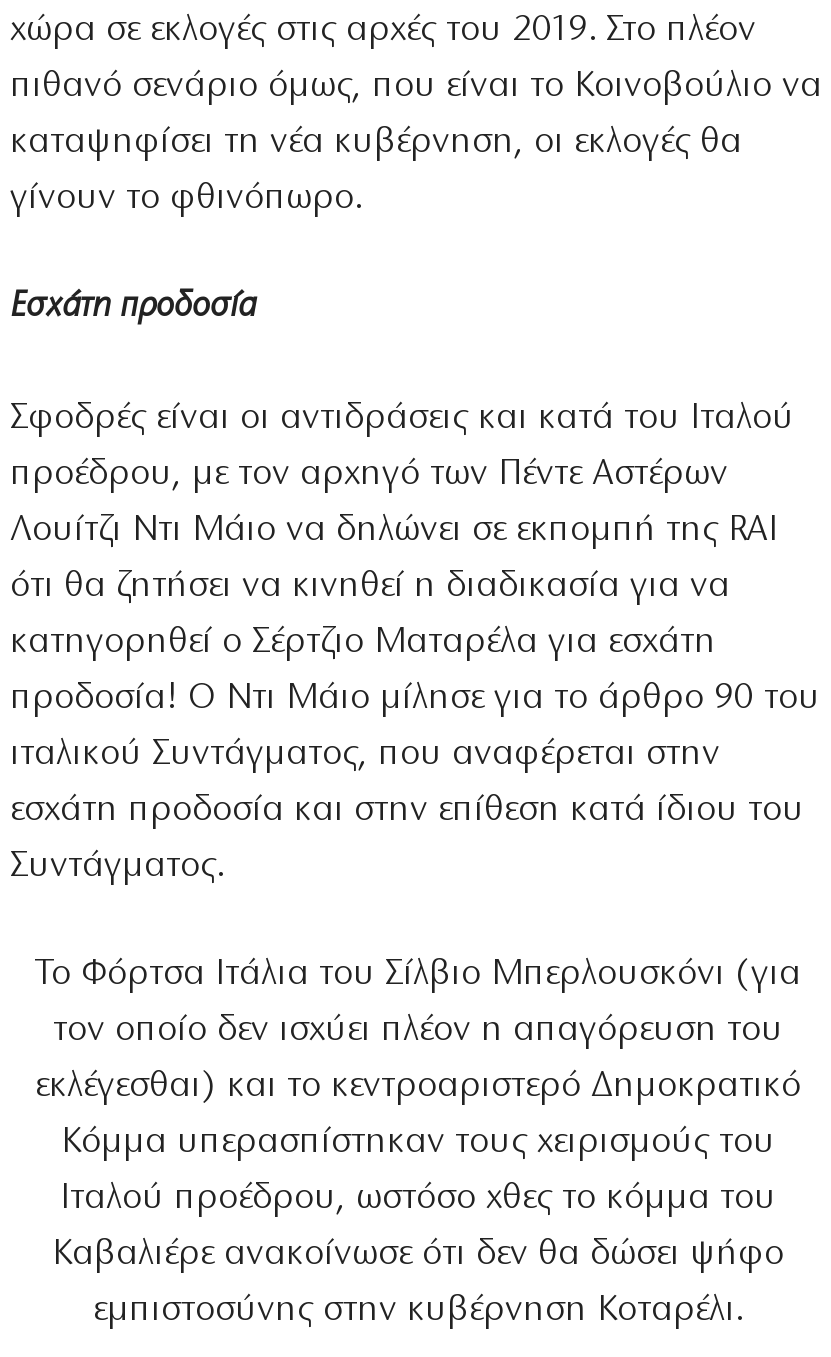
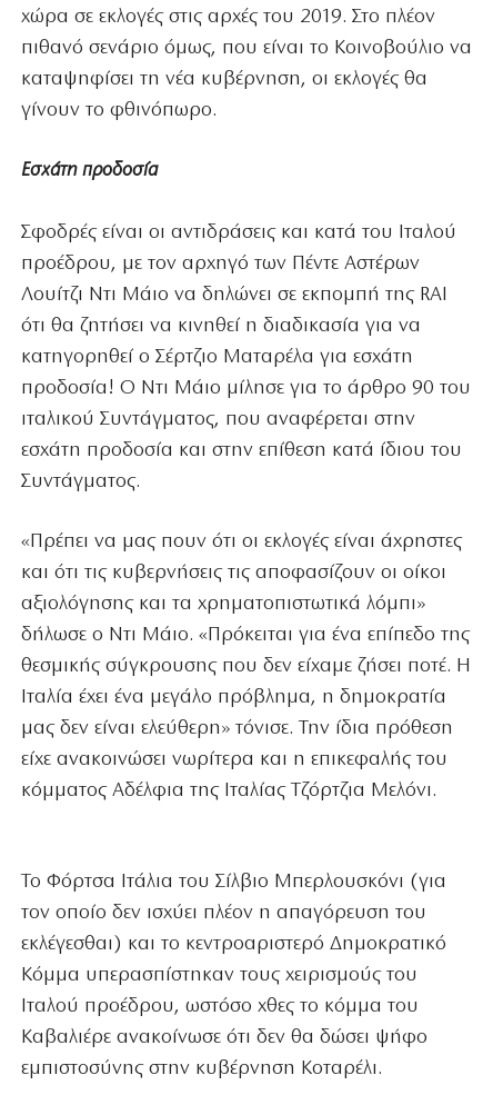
+ «Πρέπει να μας πουν ότι οι εκλογές είναι άχρηστες
+ και ότι τις κυβερνήσεις τις αποφασίζουν οι οίκοι
+ αξιολόγησης και τα χρηματοπιστωτικά λόμπι»
+ δήλωσε ο Ντι Μάιο. «Πρόκειται για ένα επίπεδο της
+ θεσμικής σύγκρουσης που δεν είχαμε ζήσει ποτέ. Η
+ Ιταλία έχει ένα μεγάλο πρόβλημα, η δημοκρατία
+ μας δεν είναι ελεύθερη» τόνισε. Την ίδια πρόθεση
+ είχε ανακοινώσει νωρίτερα και η επικεφαλής του
+ κόμματος Αδέλφια της Ιταλίας Τζόρτζια Μελόνι.
